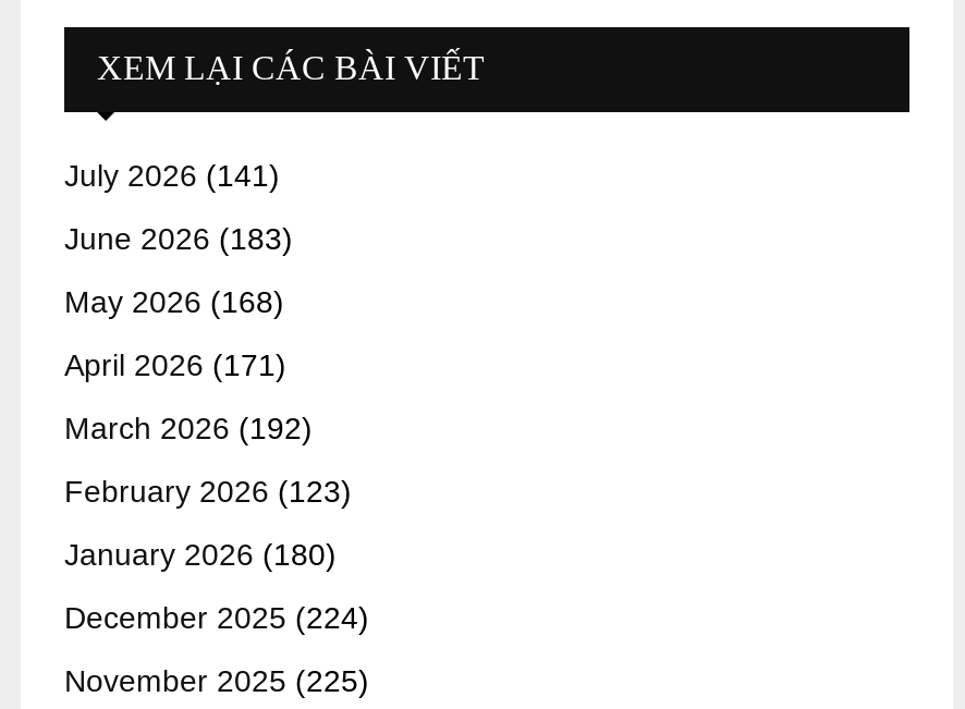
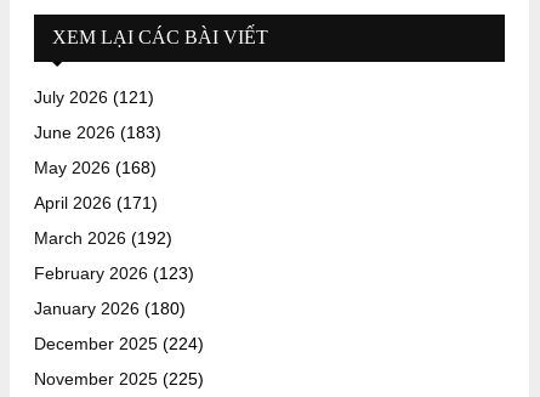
- July 2026 (141)
+ July 2026 (121)
